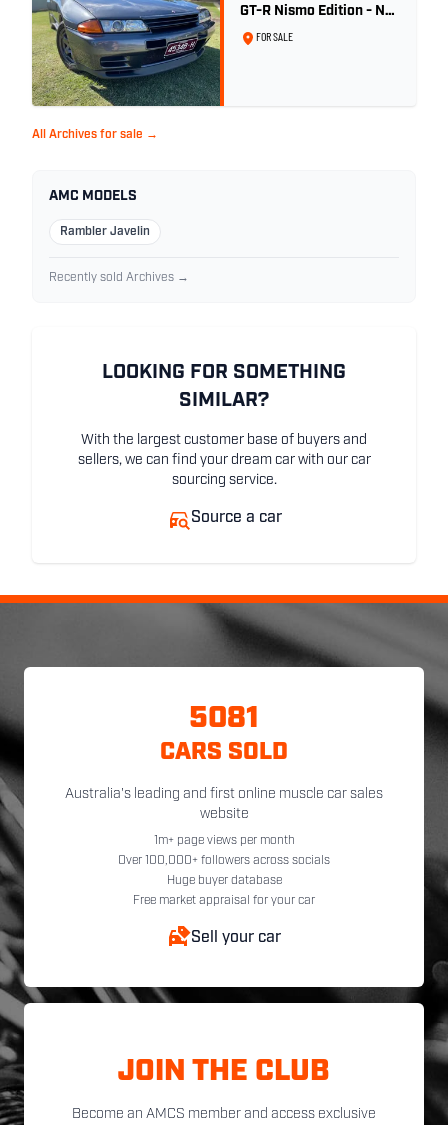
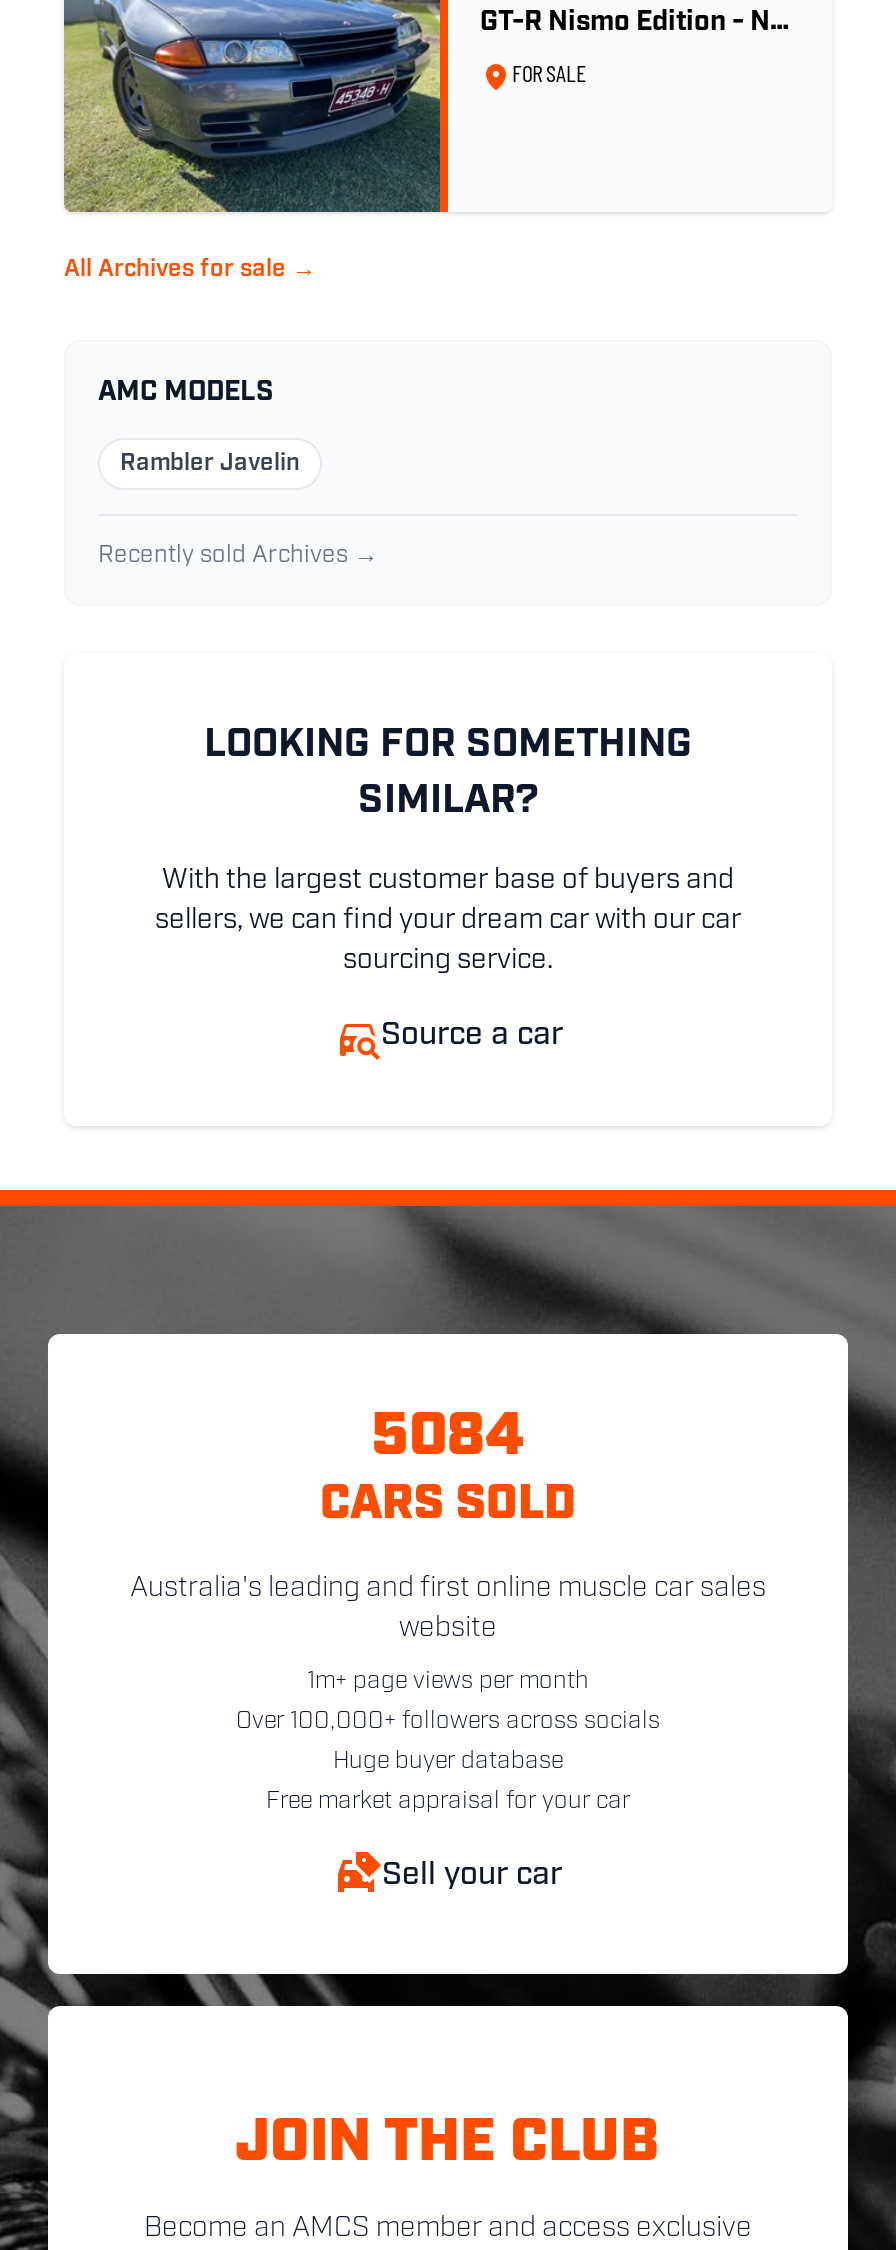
- 5081
+ 5084
